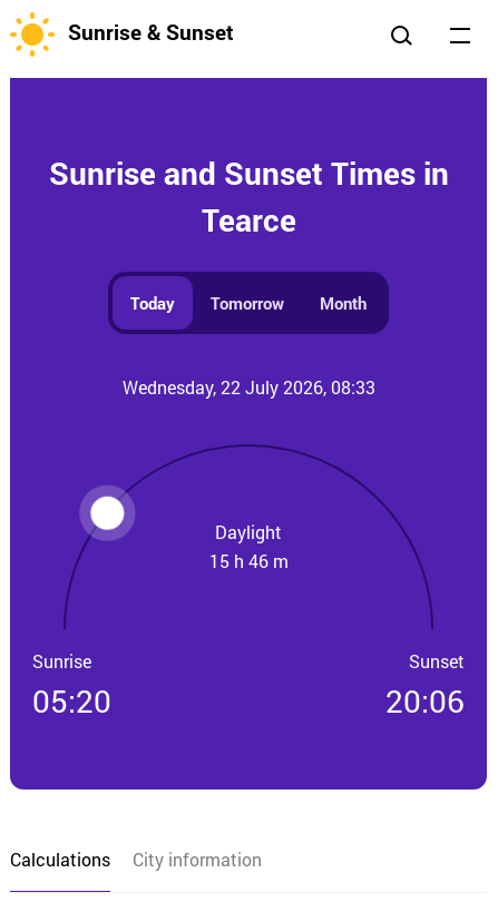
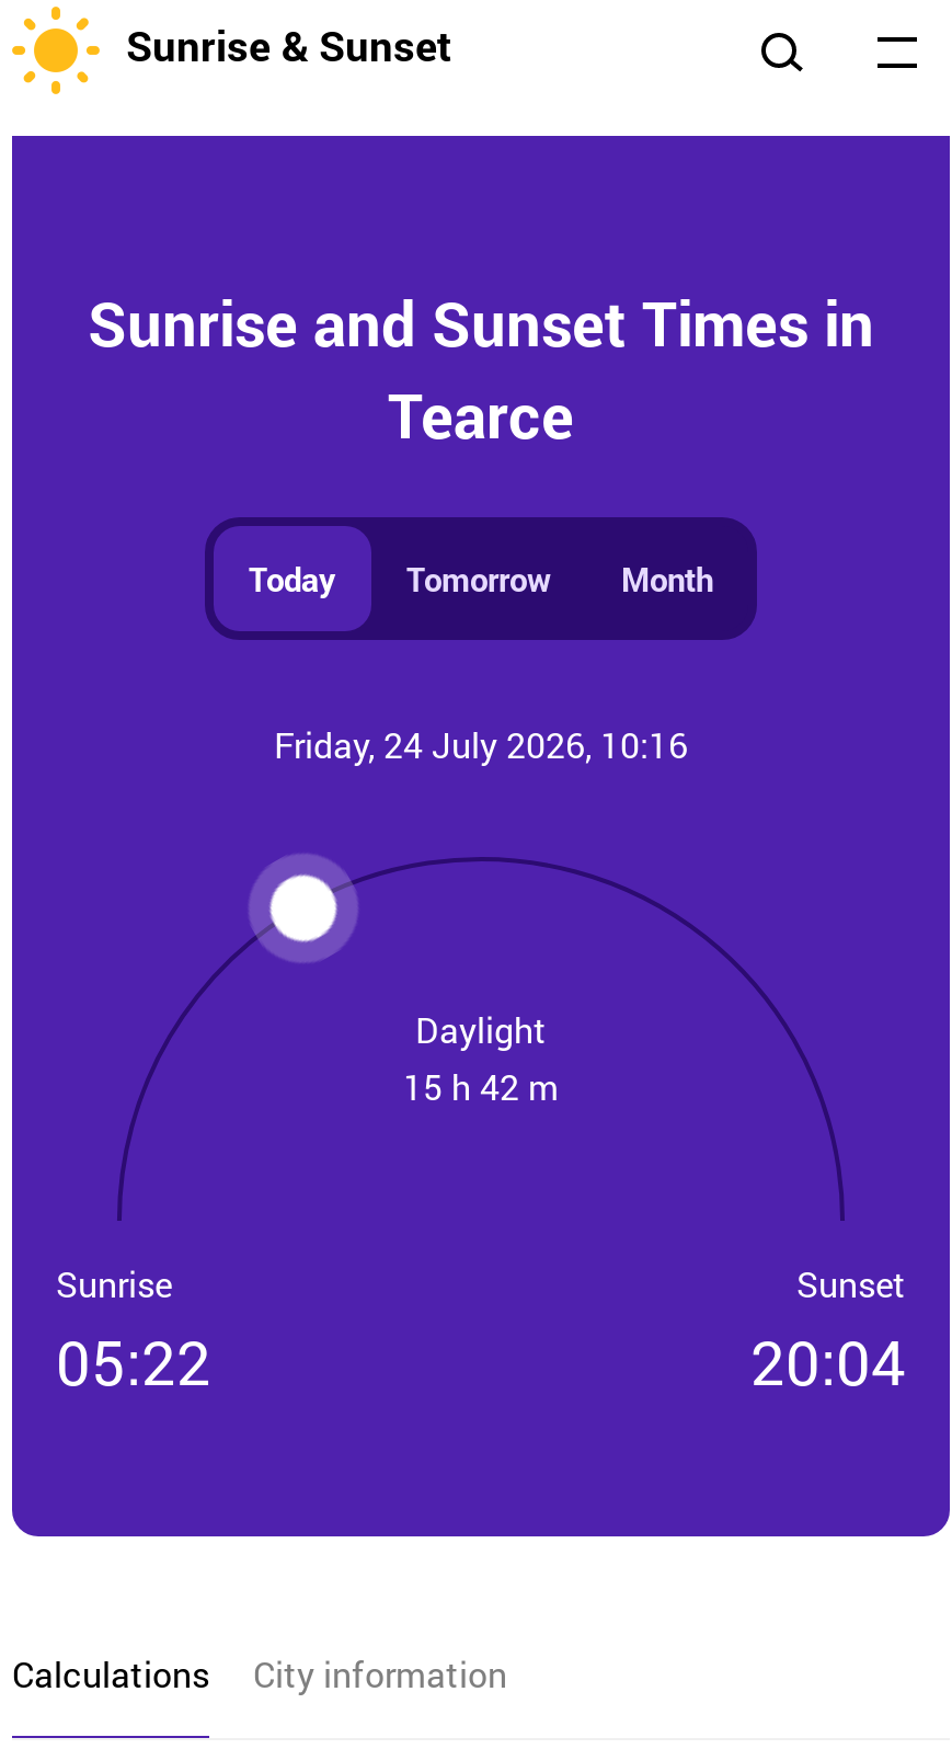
- Wednesday, 22 July 2026, 08:33
+ Friday, 24 July 2026, 10:16

- [image]
- 15 h 46 m
+ [image]
+ 15 h 42 m

- 05:20
+ 05:22

- 20:06
+ 20:04
